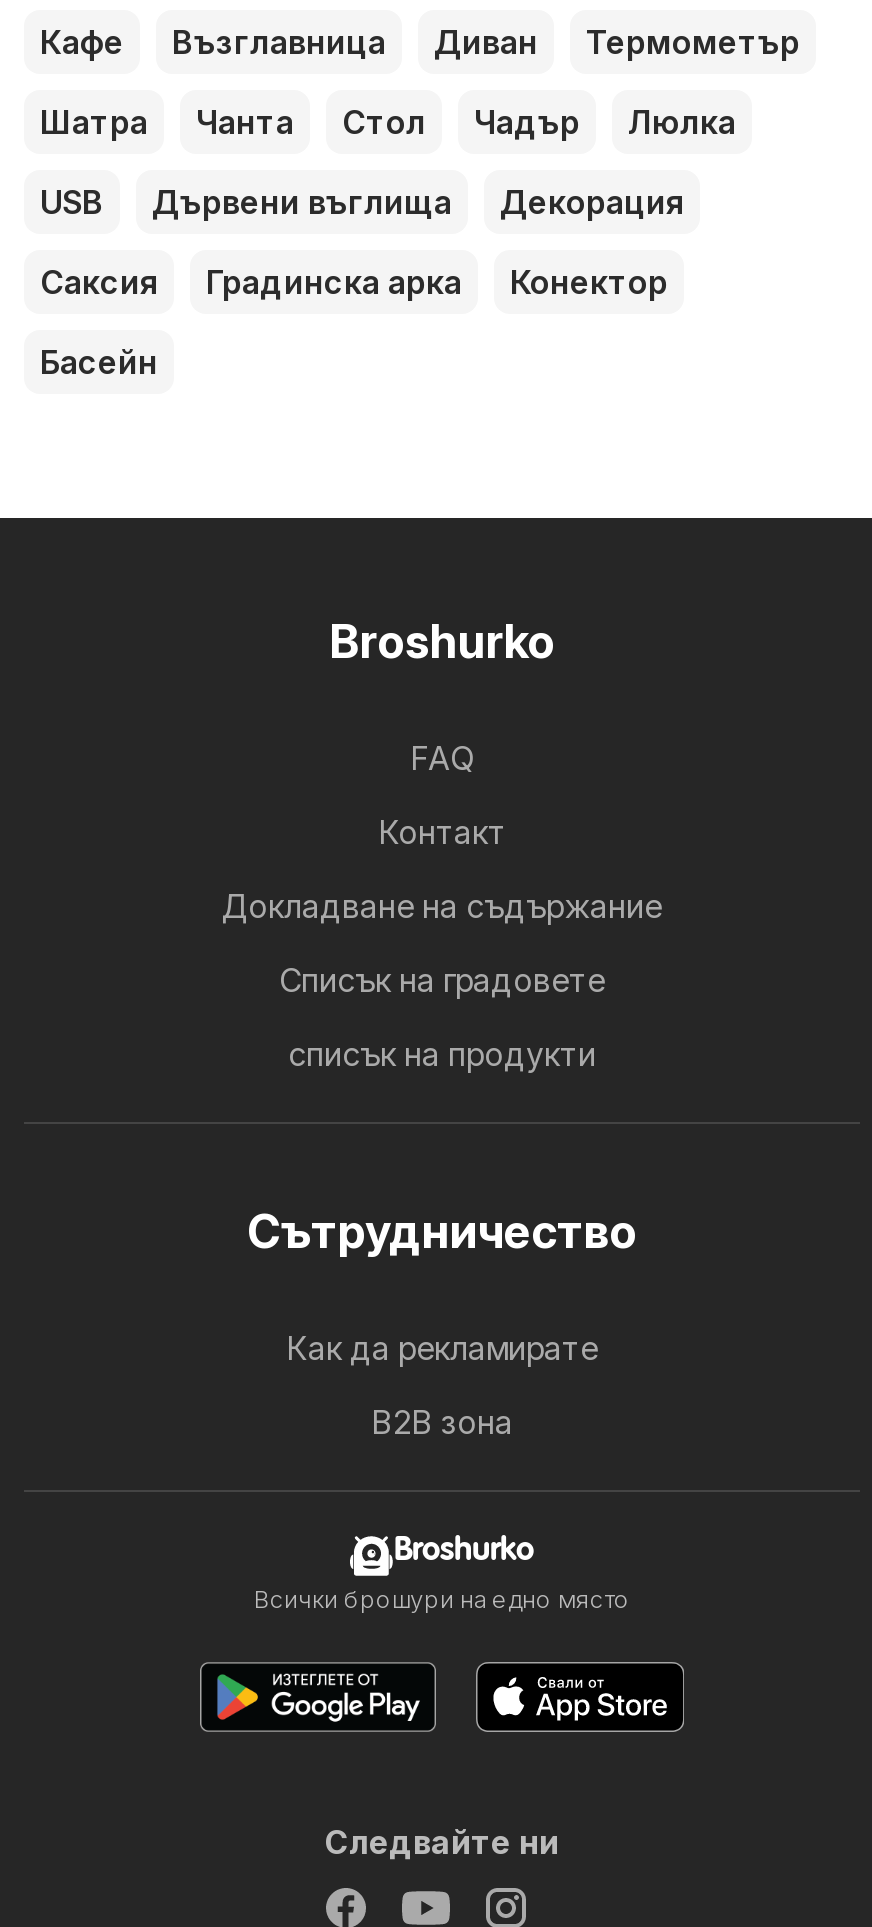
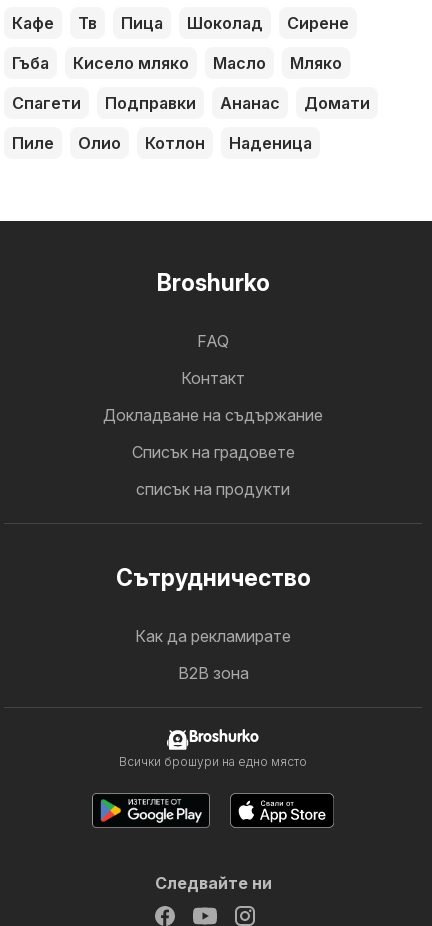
- Възглавница
- Диван
- Термометър
- Шатра
- Чанта
- Стол
- Чадър
- Люлка
- USB
- Дървени въглища
- Декорация
- Саксия
- Градинска арка
- Конектор
- Басейн
+ Тв
+ Пица
+ Шоколад
+ Сирене
+ Гъба
+ Кисело мляко
+ Масло
+ Мляко
+ Спагети
+ Подправки
+ Ананас
+ Домати
+ Пиле
+ Олио
+ Котлон
+ Наденица
